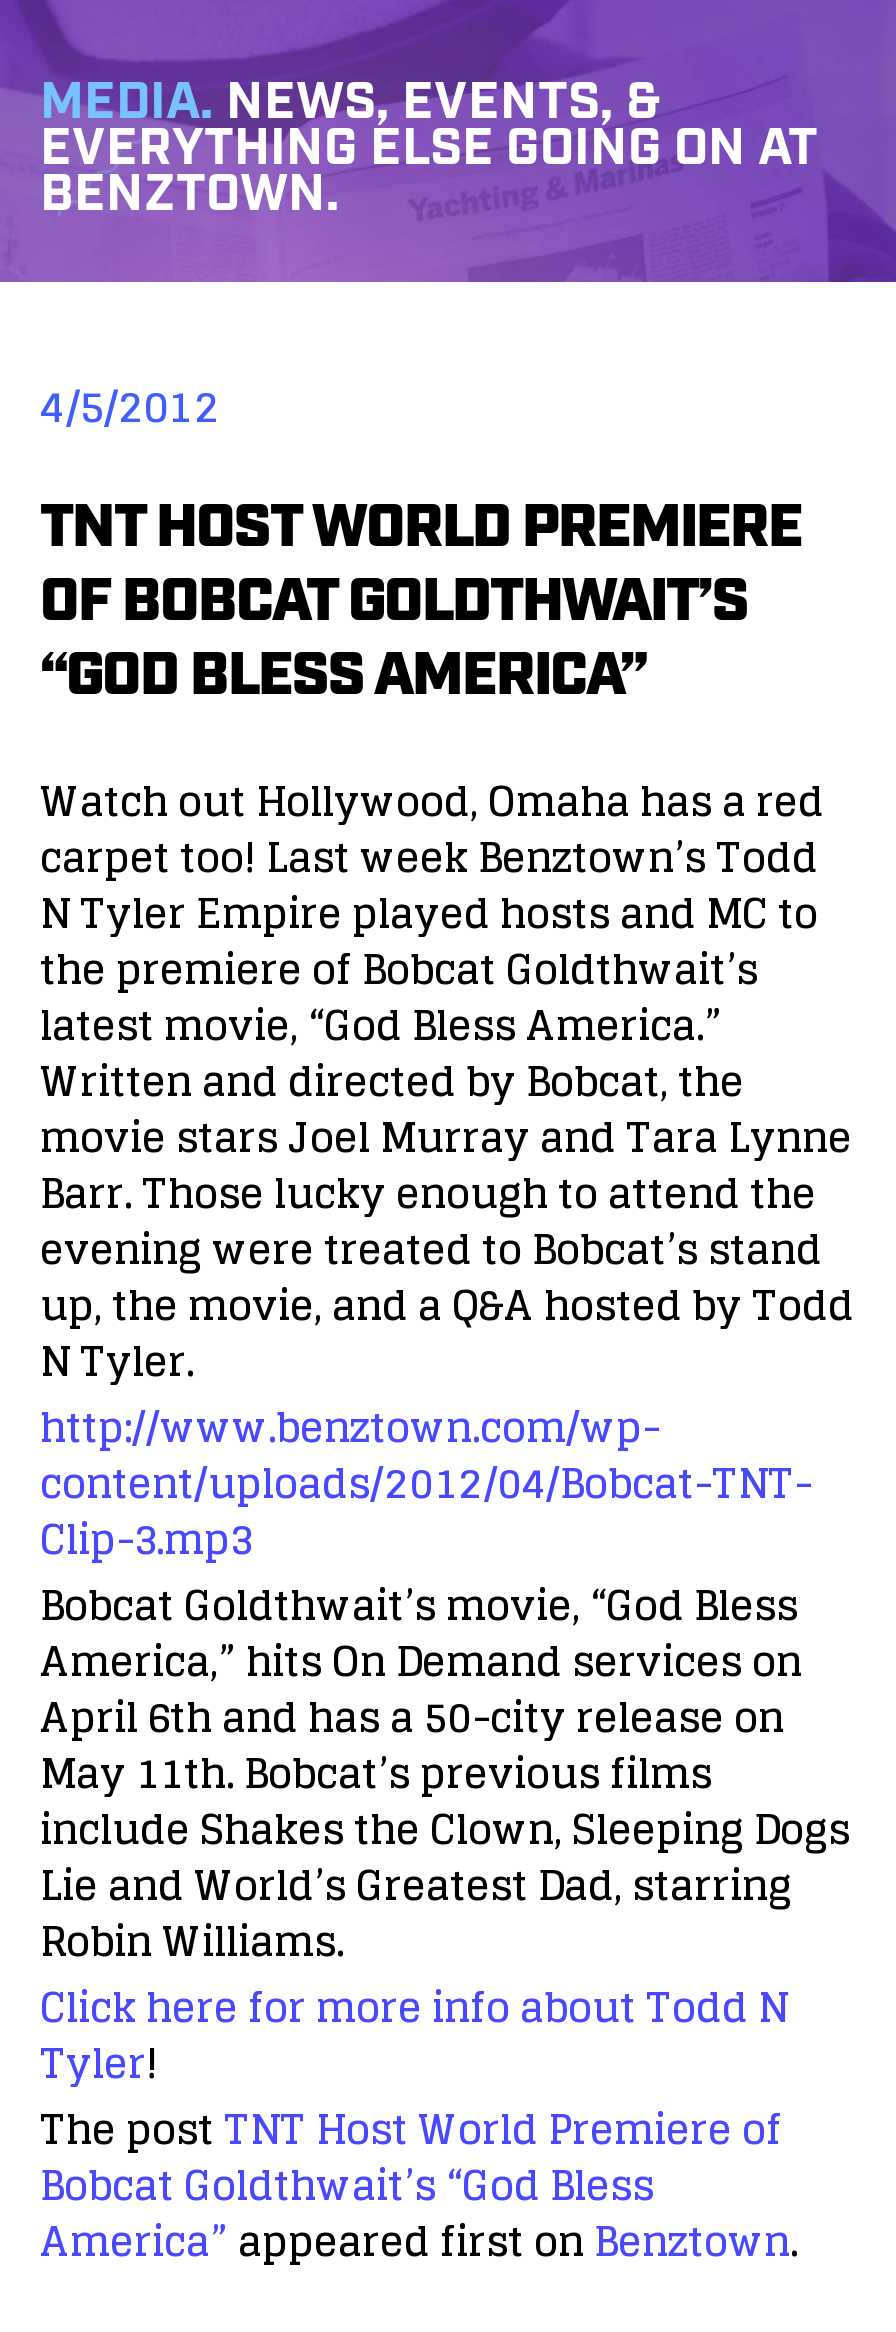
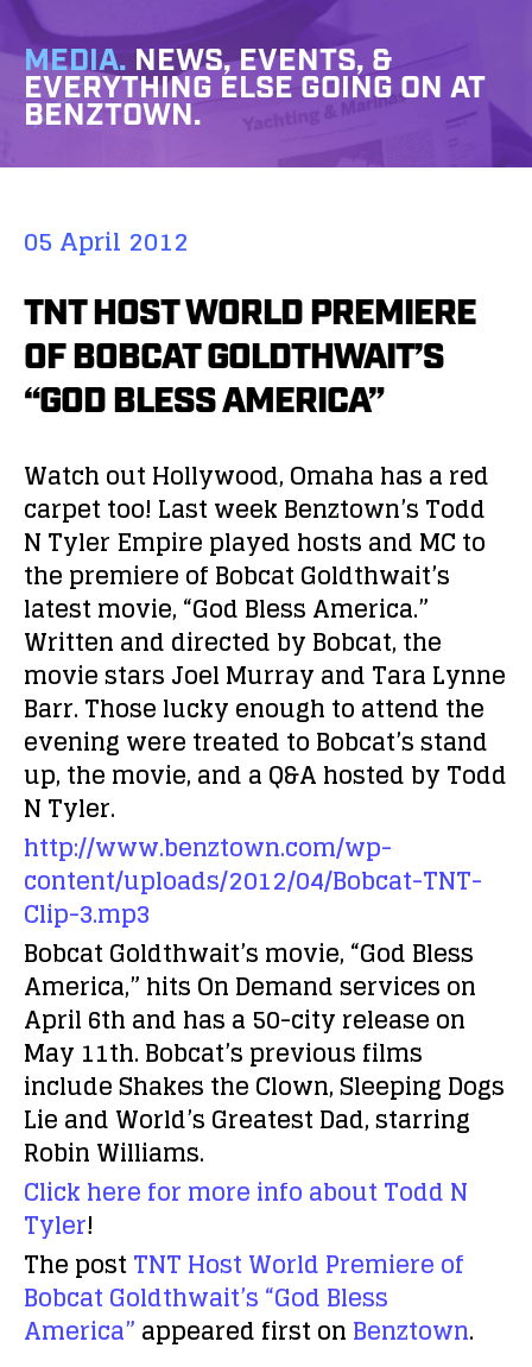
- 4/5/2012
+ 05 April 2012
